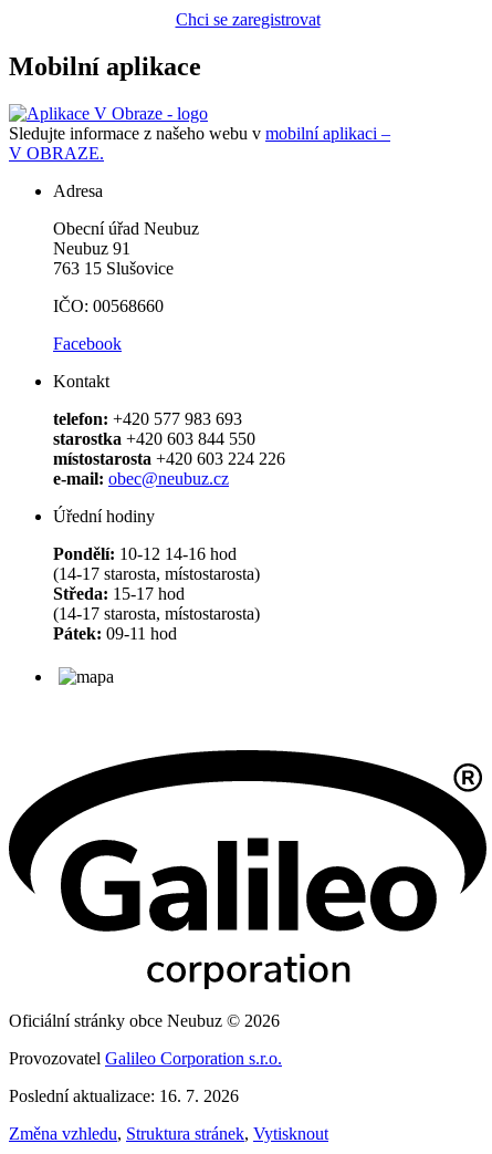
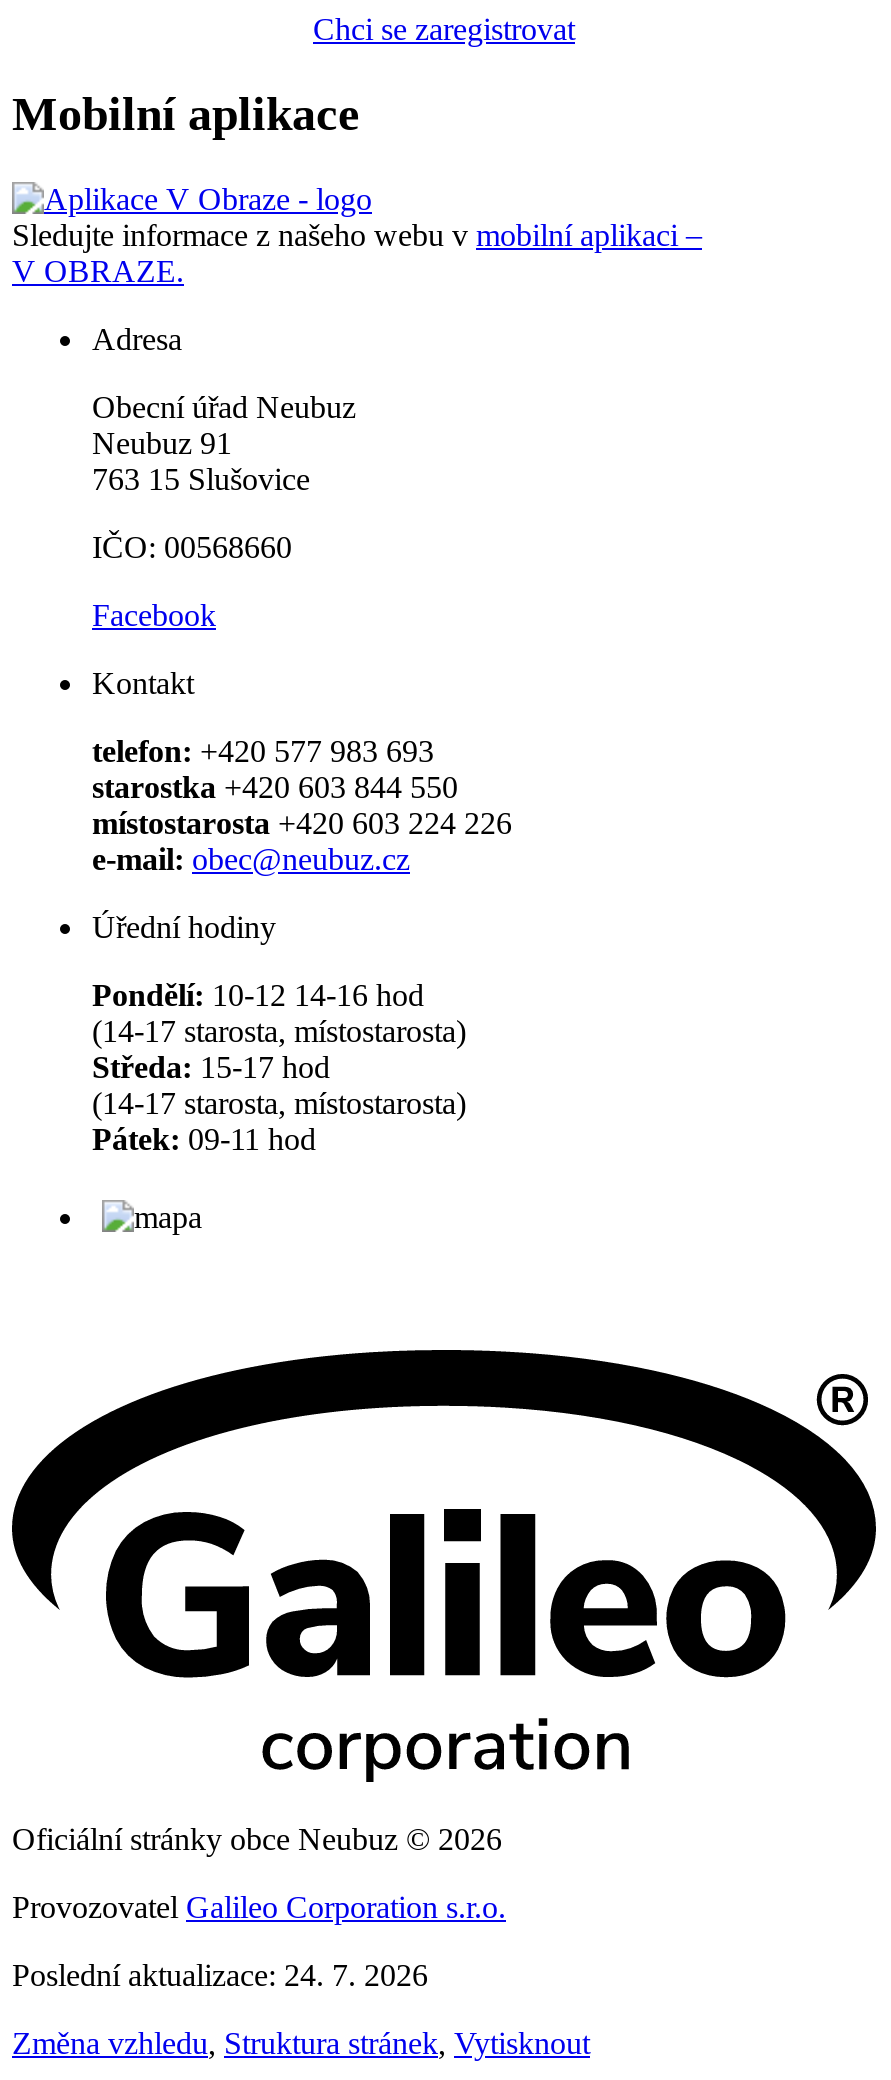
- Poslední aktualizace: 16. 7. 2026
+ Poslední aktualizace: 24. 7. 2026
